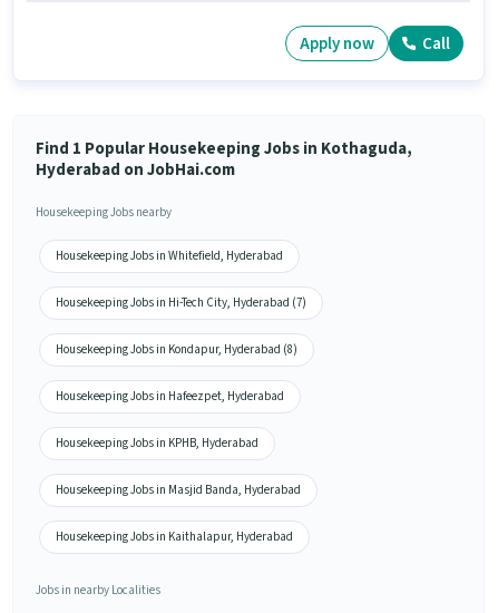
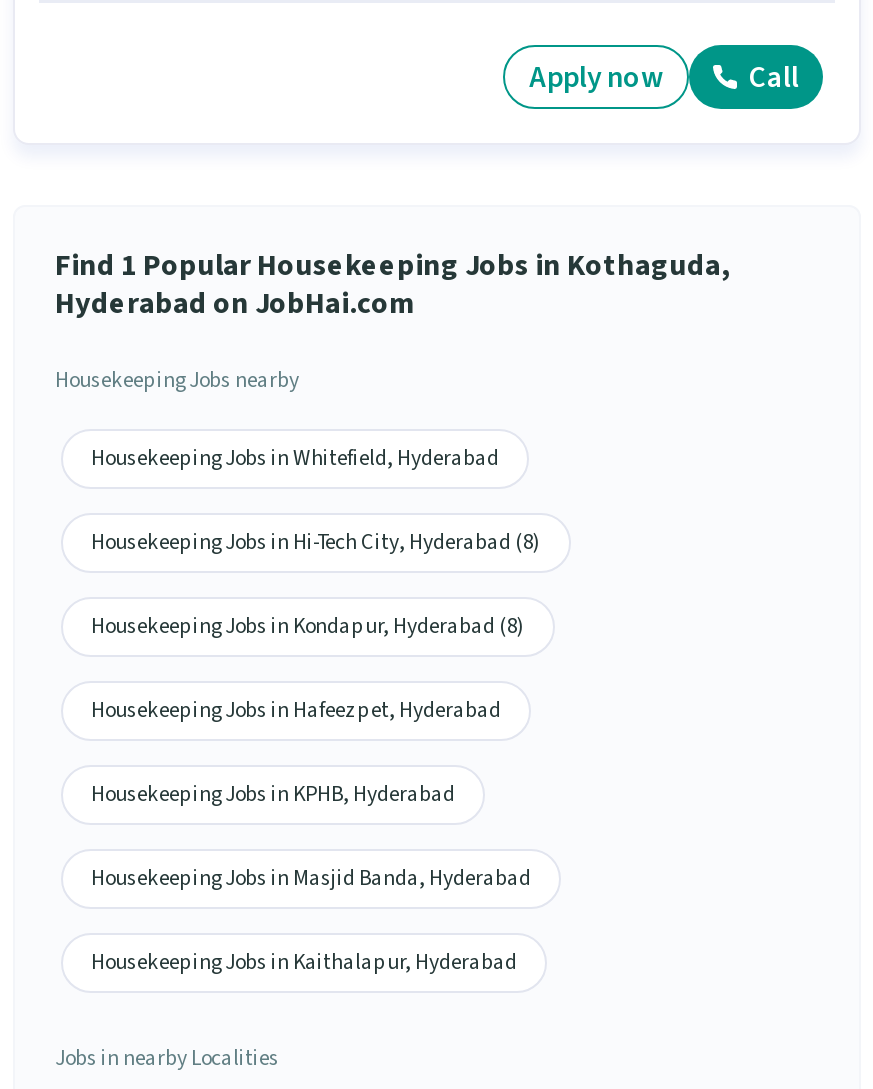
- Housekeeping Jobs in Hi-Tech City, Hyderabad (7)
+ Housekeeping Jobs in Hi-Tech City, Hyderabad (8)
